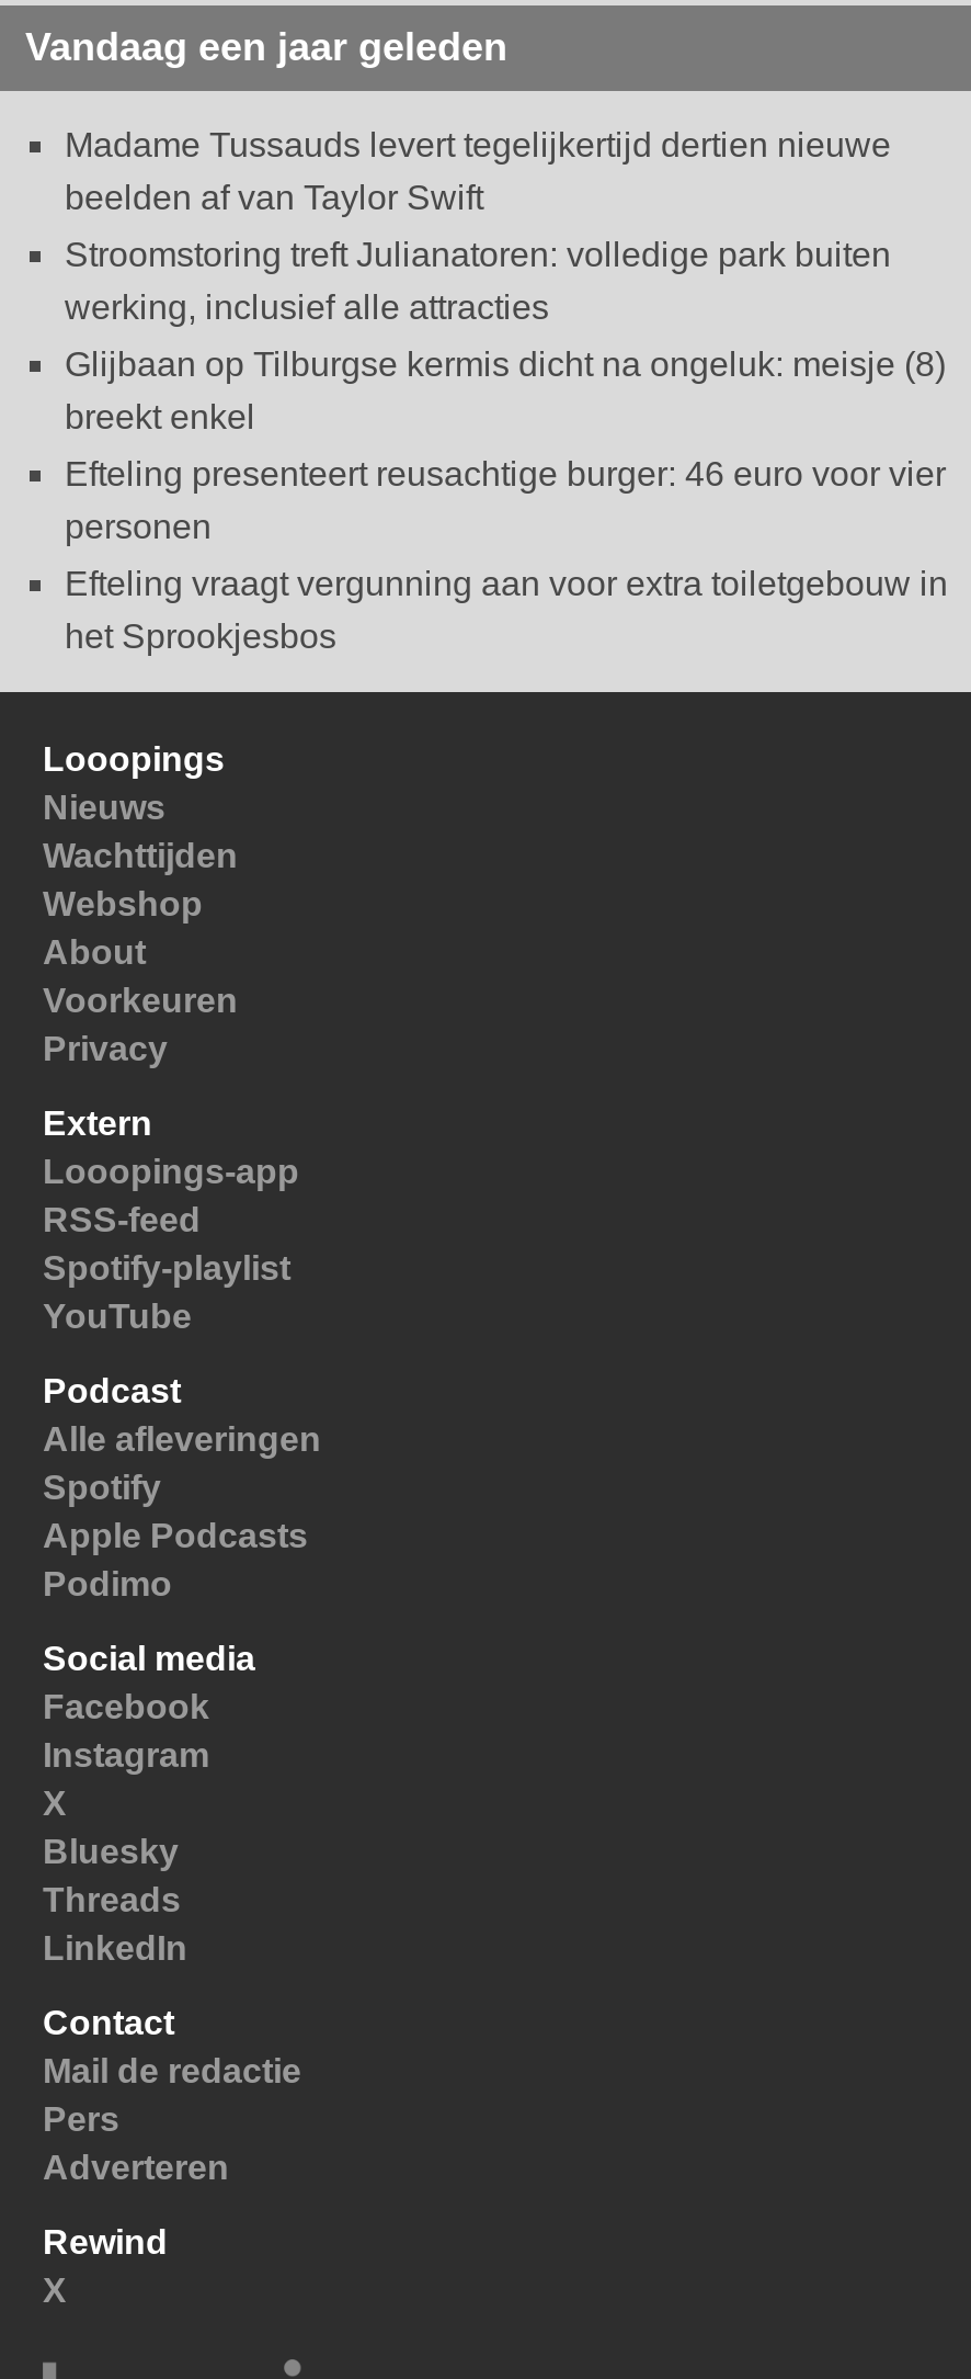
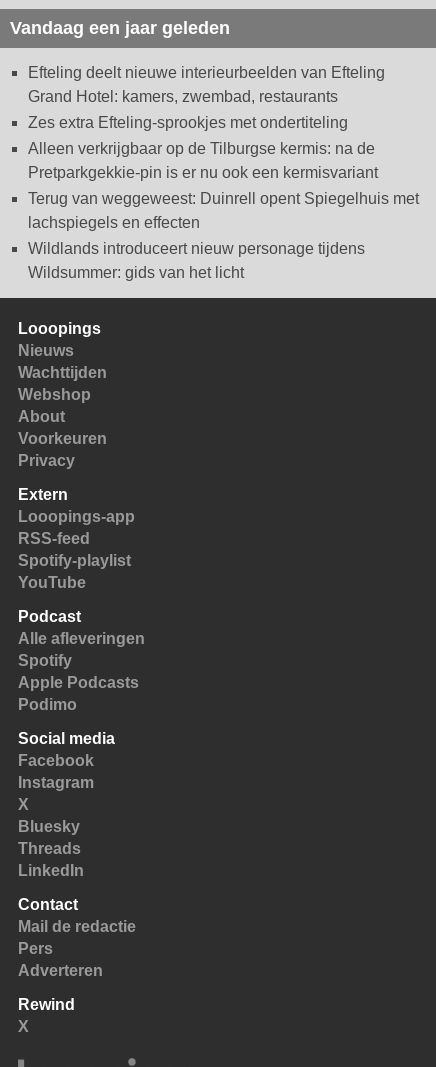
- Madame Tussauds levert tegelijkertijd dertien nieuwe
- beelden af van Taylor Swift
+ Efteling deelt nieuwe interieurbeelden van Efteling
+ Grand Hotel: kamers, zwembad, restaurants

- Stroomstoring treft Julianatoren: volledige park buiten
- werking, inclusief alle attracties
+ Zes extra Efteling-sprookjes met ondertiteling

- Glijbaan op Tilburgse kermis dicht na ongeluk: meisje (8)
- breekt enkel
+ Alleen verkrijgbaar op de Tilburgse kermis: na de
+ Pretparkgekkie-pin is er nu ook een kermisvariant

- Efteling presenteert reusachtige burger: 46 euro voor vier
- personen
+ Terug van weggeweest: Duinrell opent Spiegelhuis met
+ lachspiegels en effecten

- Efteling vraagt vergunning aan voor extra toiletgebouw in
- het Sprookjesbos
+ Wildlands introduceert nieuw personage tijdens
+ Wildsummer: gids van het licht
